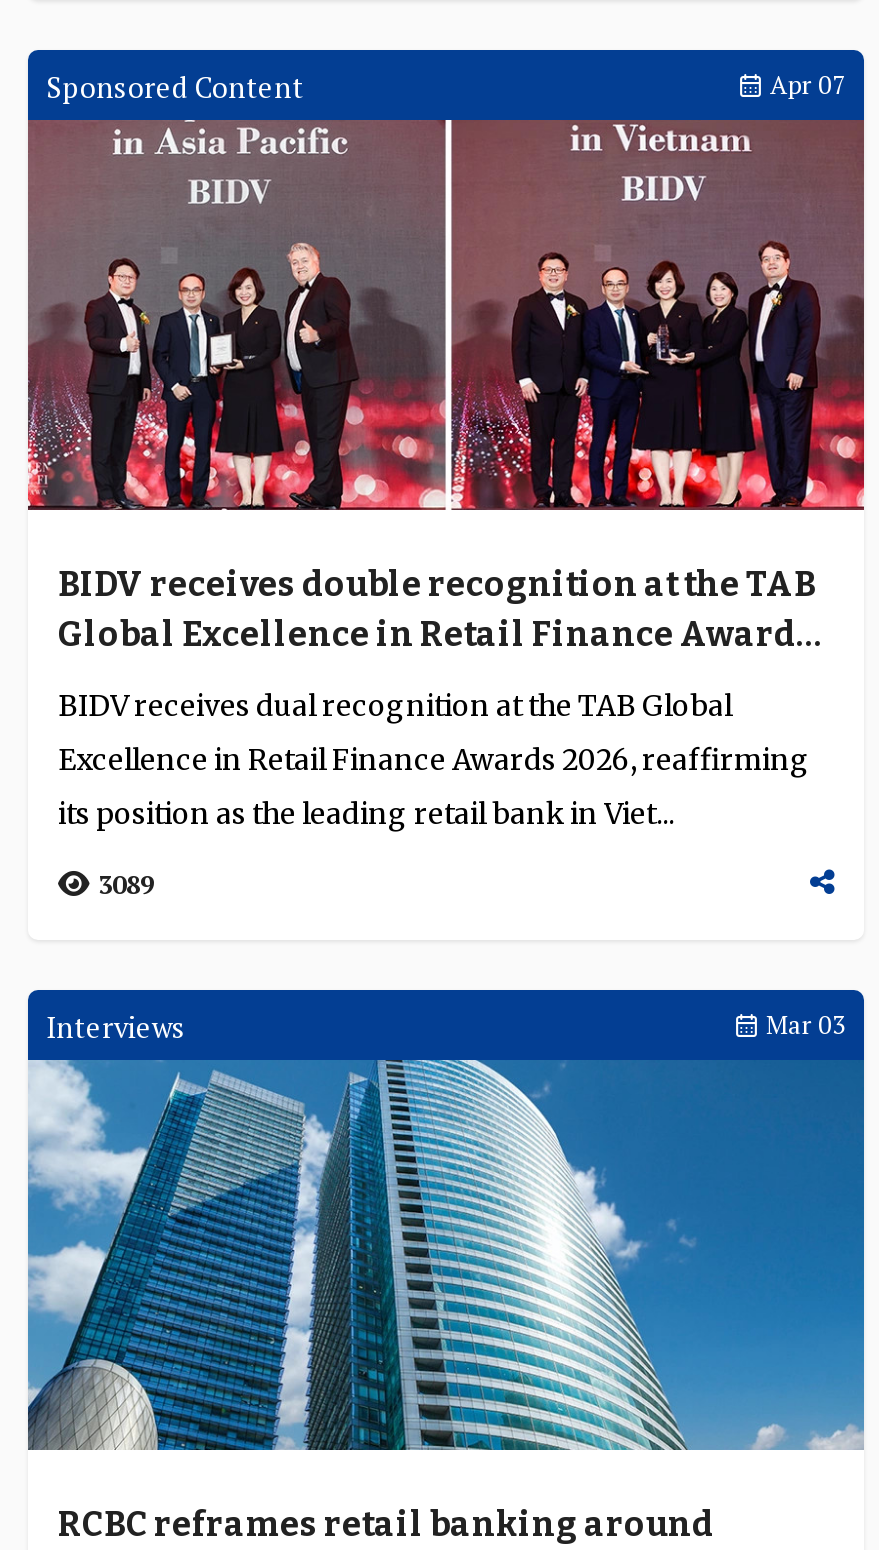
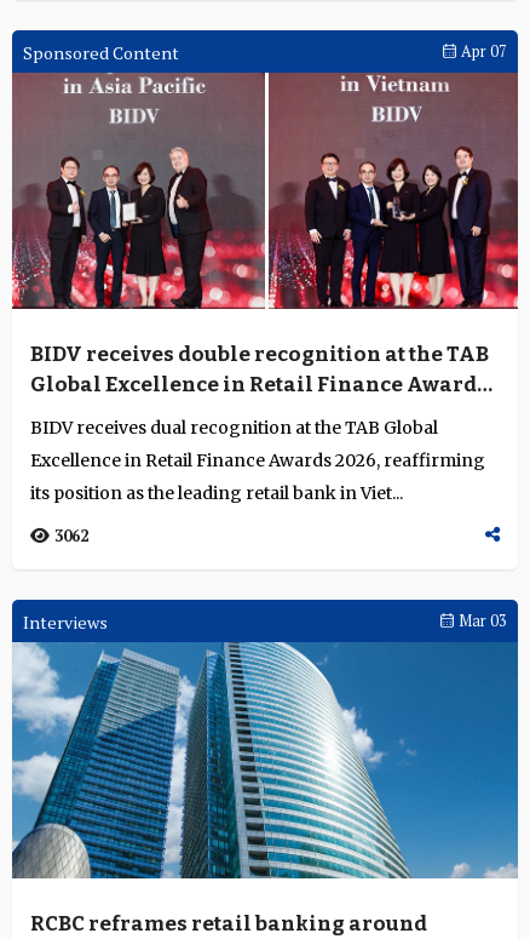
- 3089
+ 3062
